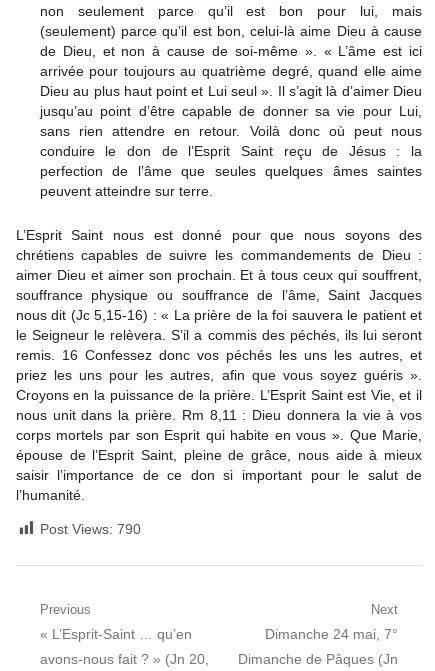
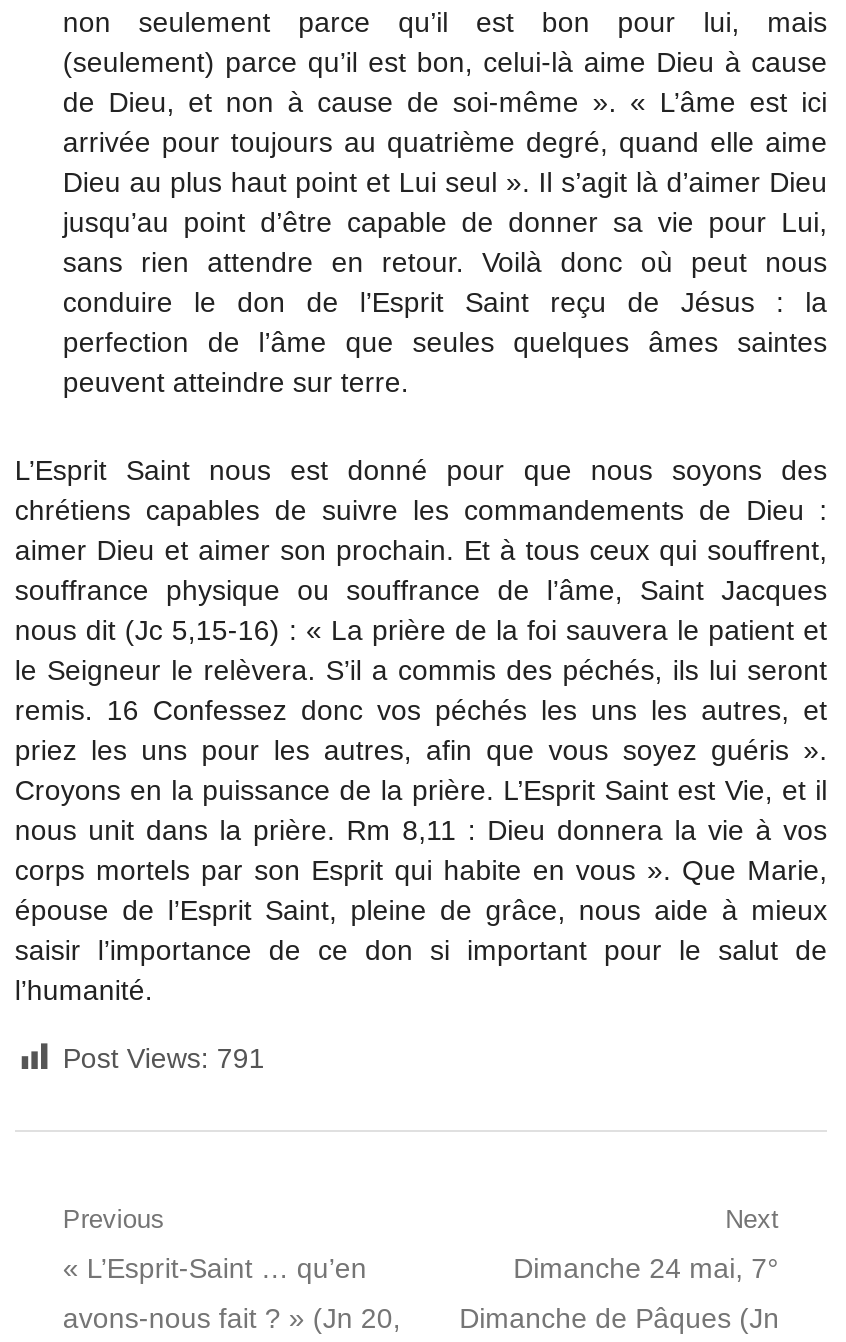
- Post Views: 790
+ Post Views: 791
